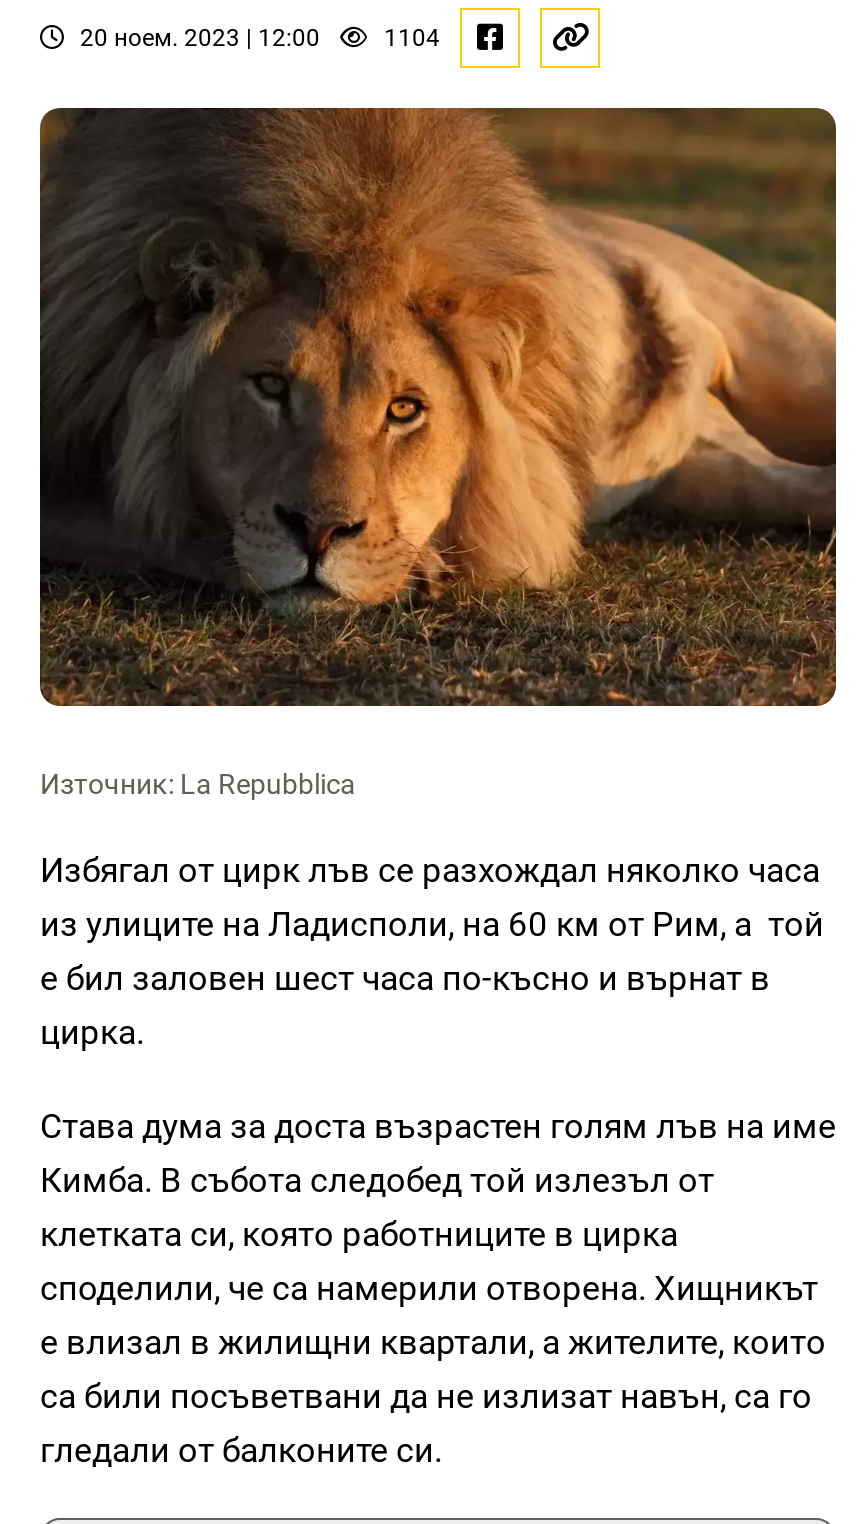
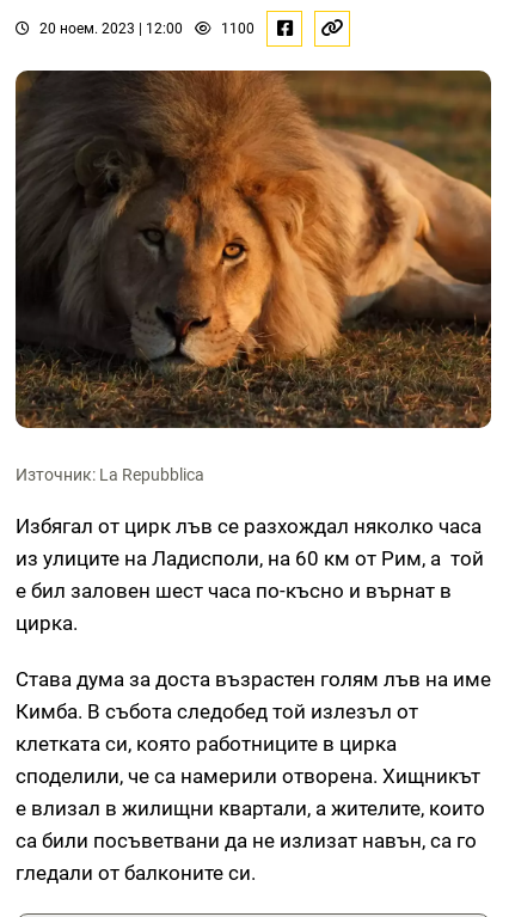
- 1104
+ 1100
